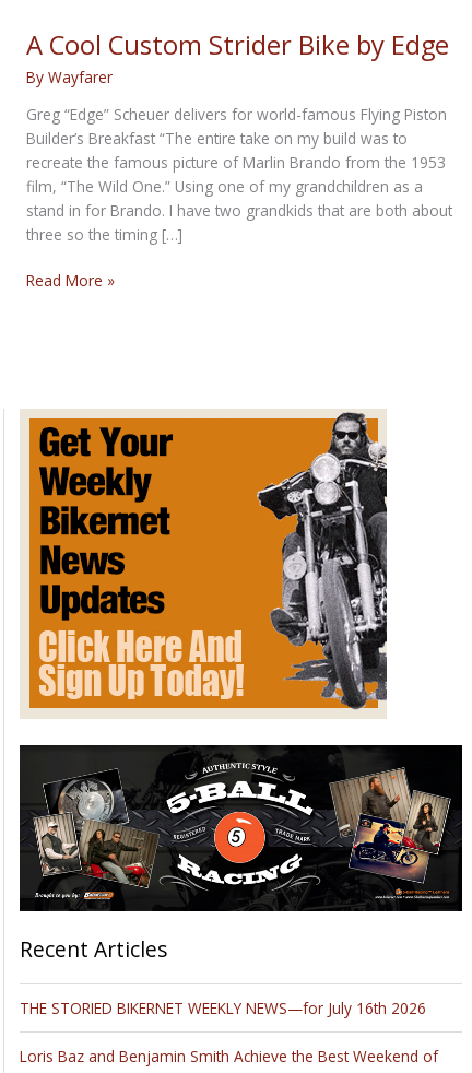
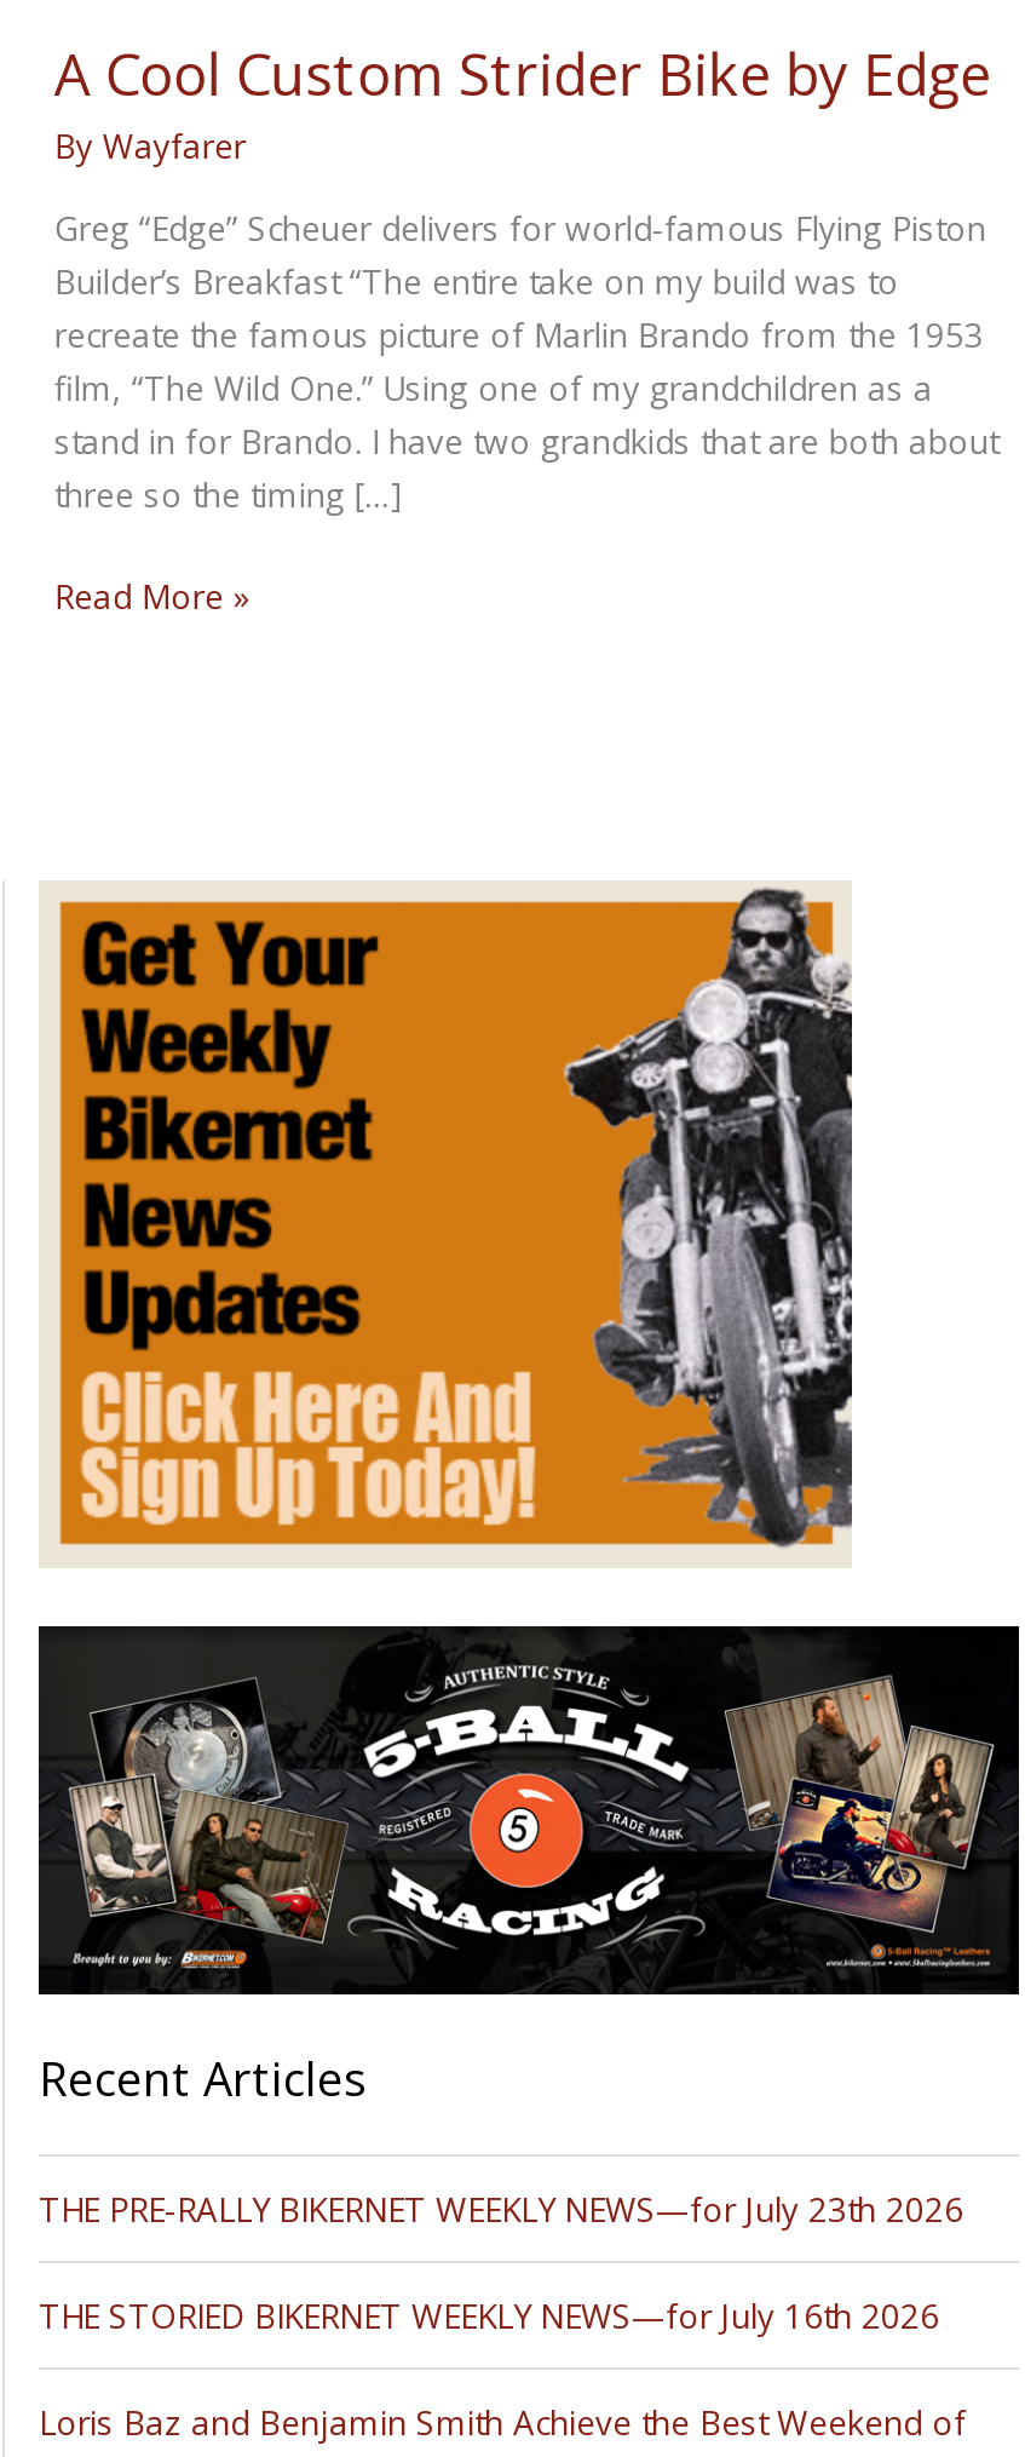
+ THE PRE-RALLY BIKERNET WEEKLY NEWS—for July 23th 2026
